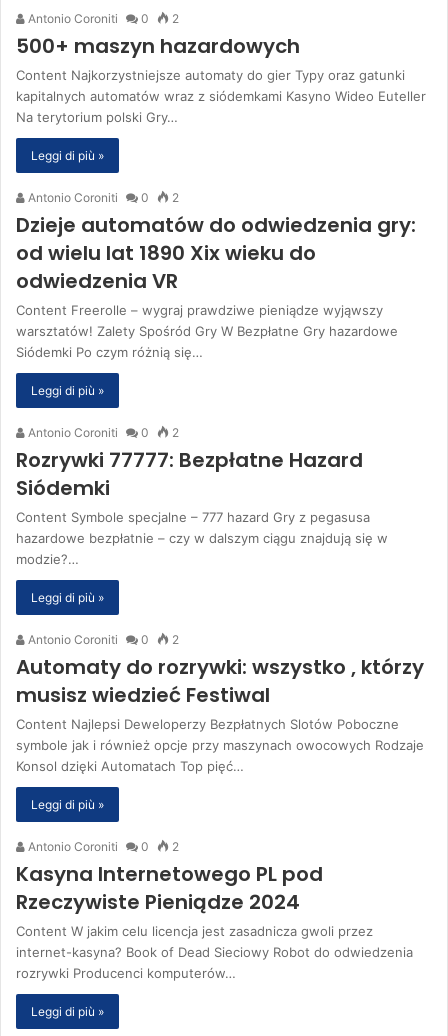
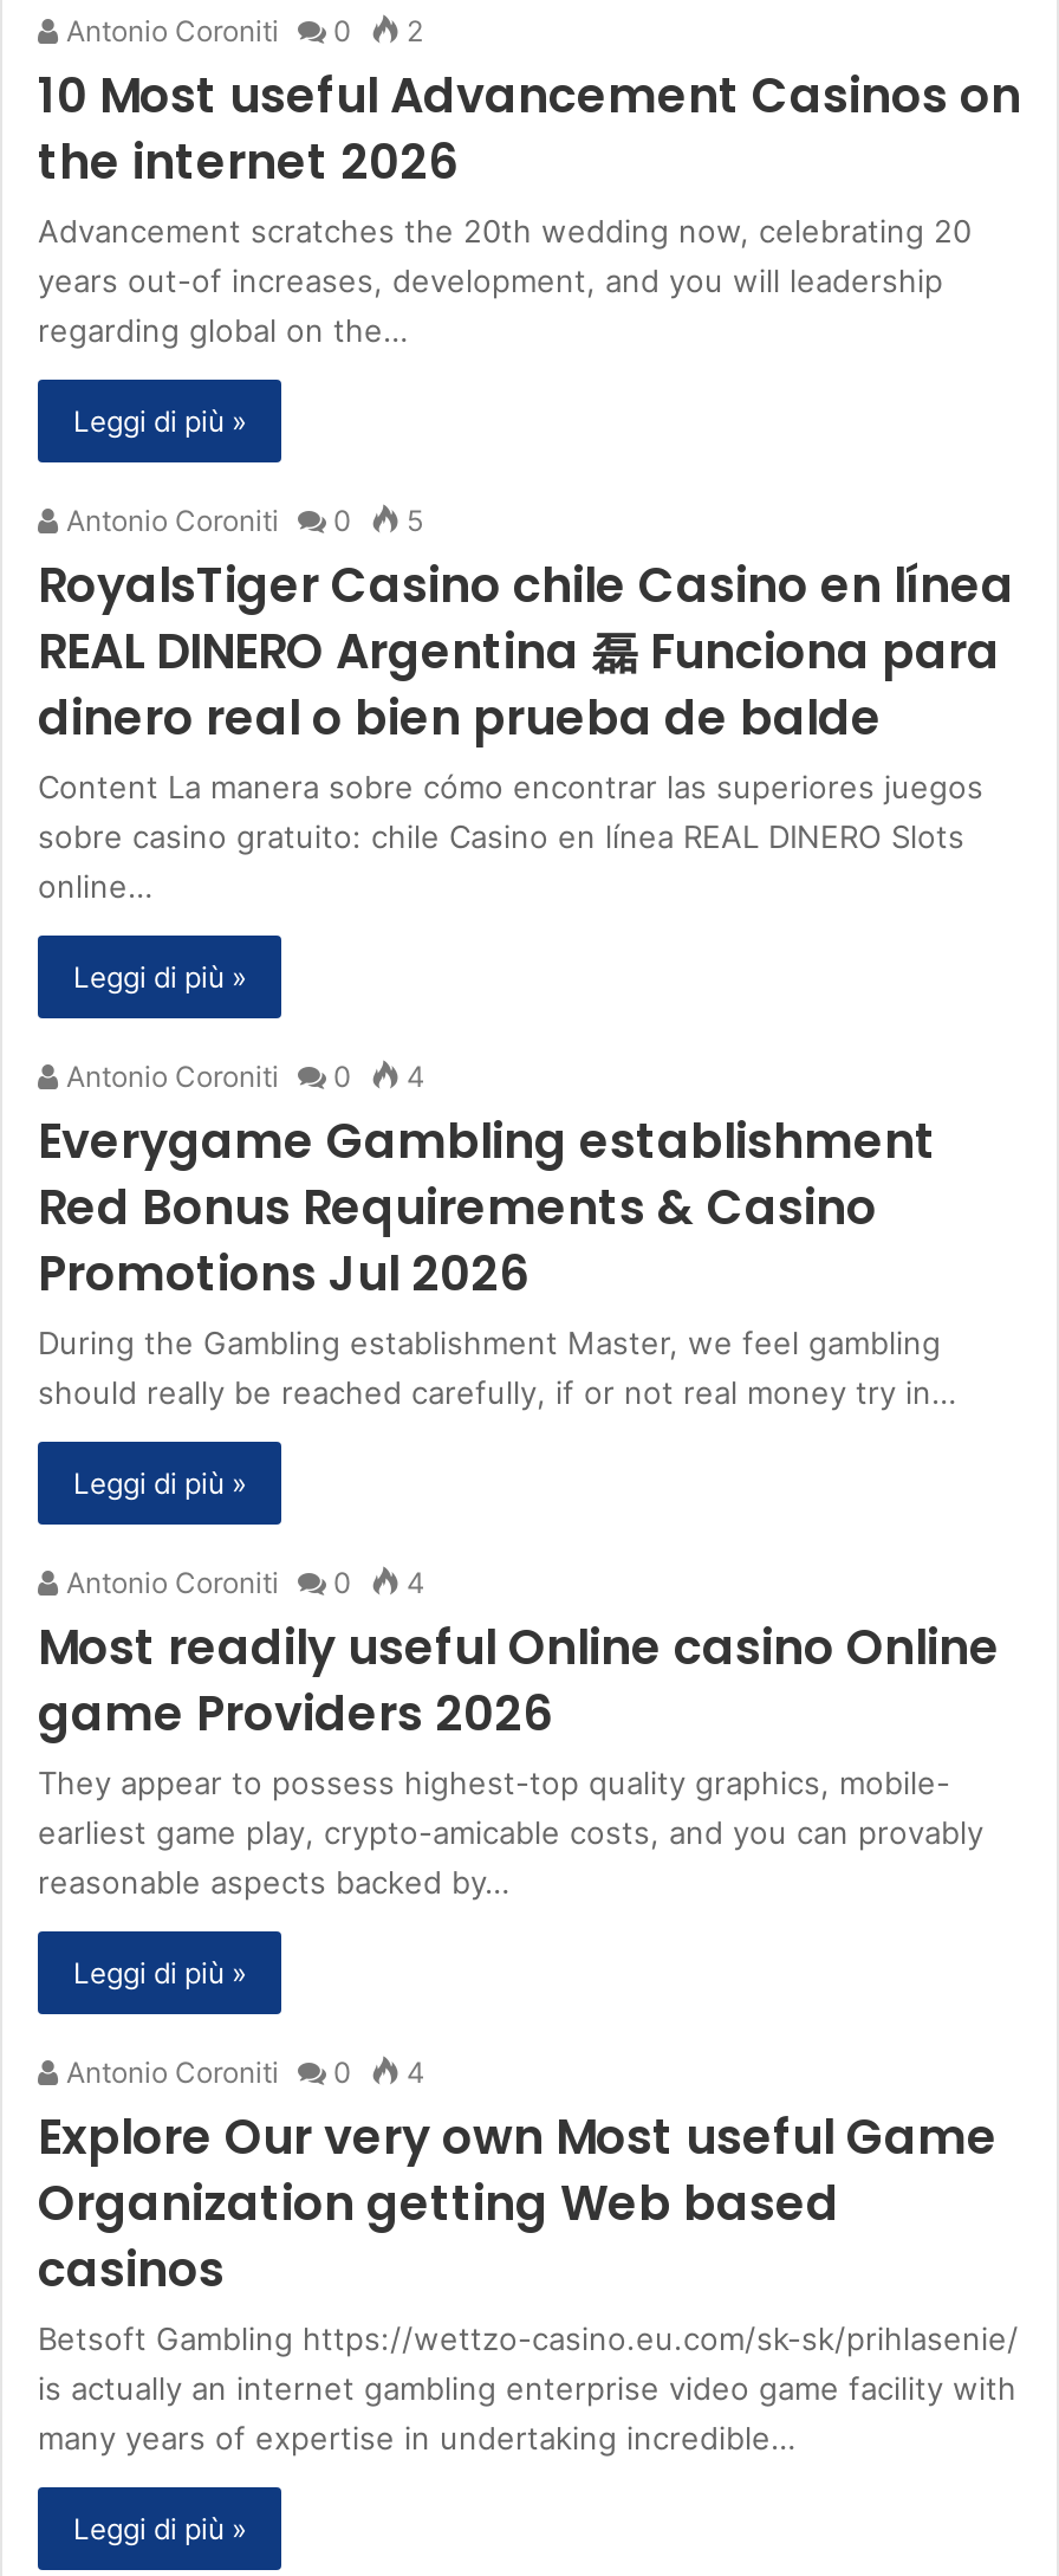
- 500+ maszyn hazardowych
- Content Najkorzystniejsze automaty do gier Typy oraz gatunki
- kapitalnych automatów wraz z siódemkami Kasyno Wideo Euteller
- Na terytorium polski Gry…
+ 10 Most useful Advancement Casinos on
+ the internet 2026
+ Advancement scratches the 20th wedding now, celebrating 20
+ years out-of increases, development, and you will leadership
+ regarding global on the…

- 2
- Dzieje automatów do odwiedzenia gry:
- od wielu lat 1890 Xix wieku do
- odwiedzenia VR
- Content Freerolle – wygraj prawdziwe pieniądze wyjąwszy
- warsztatów! Zalety Spośród Gry W Bezpłatne Gry hazardowe
- Siódemki Po czym różnią się…
+ 5
+ RoyalsTiger Casino chile Casino en línea
+ REAL DINERO Argentina 磊 Funciona para
+ dinero real o bien prueba de balde
+ Content La manera sobre cómo encontrar las superiores juegos
+ sobre casino gratuito: chile Casino en línea REAL DINERO Slots
+ online…

- 2
- Rozrywki 77777: Bezpłatne Hazard
- Siódemki
- Content Symbole specjalne – 777 hazard Gry z pegasusa
- hazardowe bezpłatnie – czy w dalszym ciągu znajdują się w
- modzie?…
+ 4
+ Everygame Gambling establishment
+ Red Bonus Requirements & Casino
+ Promotions Jul 2026
+ During the Gambling establishment Master, we feel gambling
+ should really be reached carefully, if or not real money try in…

- 2
- Automaty do rozrywki: wszystko , którzy
- musisz wiedzieć Festiwal
- Content Najlepsi Deweloperzy Bezpłatnych Slotów Poboczne
- symbole jak i również opcje przy maszynach owocowych Rodzaje
- Konsol dzięki Automatach Top pięć…
+ 4
+ Most readily useful Online casino Online
+ game Providers 2026
+ They appear to possess highest-top quality graphics, mobile-
+ earliest game play, crypto-amicable costs, and you can provably
+ reasonable aspects backed by…

- 2
- Kasyna Internetowego PL pod
- Rzeczywiste Pieniądze 2024
- Content W jakim celu licencja jest zasadnicza gwoli przez
- internet-kasyna? Book of Dead Sieciowy Robot do odwiedzenia
- rozrywki Producenci komputerów…
+ 4
+ Explore Our very own Most useful Game
+ Organization getting Web based
+ casinos
+ Betsoft Gambling https://wettzo-casino.eu.com/sk-sk/prihlasenie/
+ is actually an internet gambling enterprise video game facility with
+ many years of expertise in undertaking incredible…
